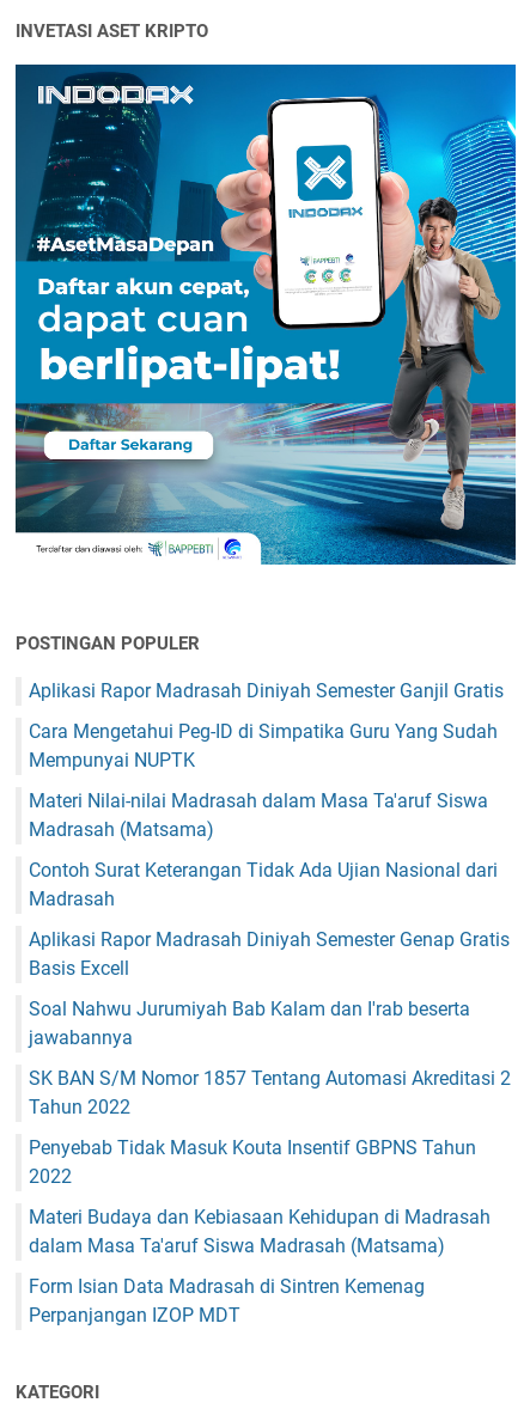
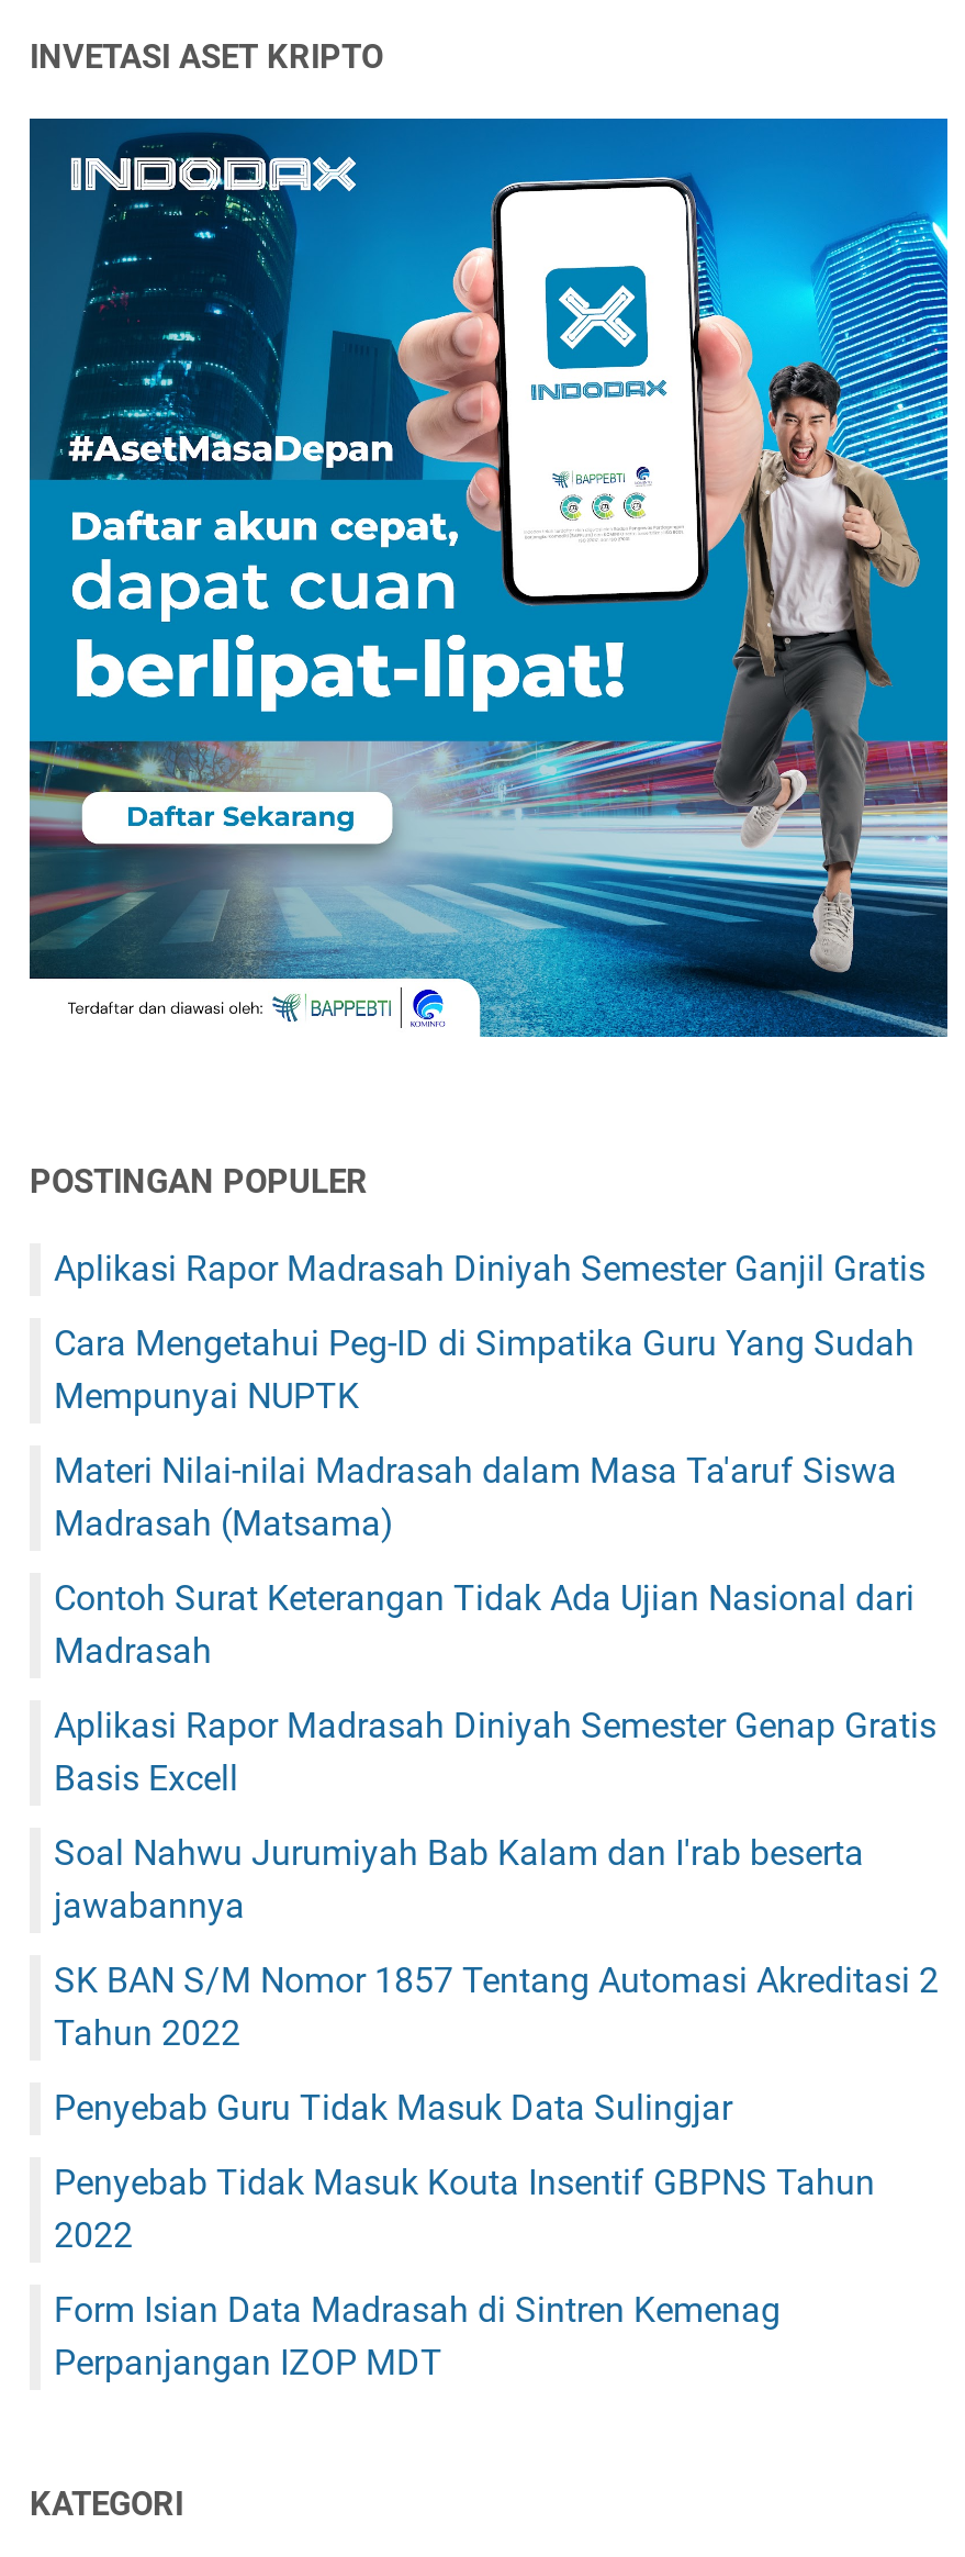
+ Penyebab Guru Tidak Masuk Data Sulingjar

moved down: Penyebab Tidak Masuk Kouta Insentif GBPNS Tahun | 2022

- Materi Budaya dan Kebiasaan Kehidupan di Madrasah
- dalam Masa Ta'aruf Siswa Madrasah (Matsama)
